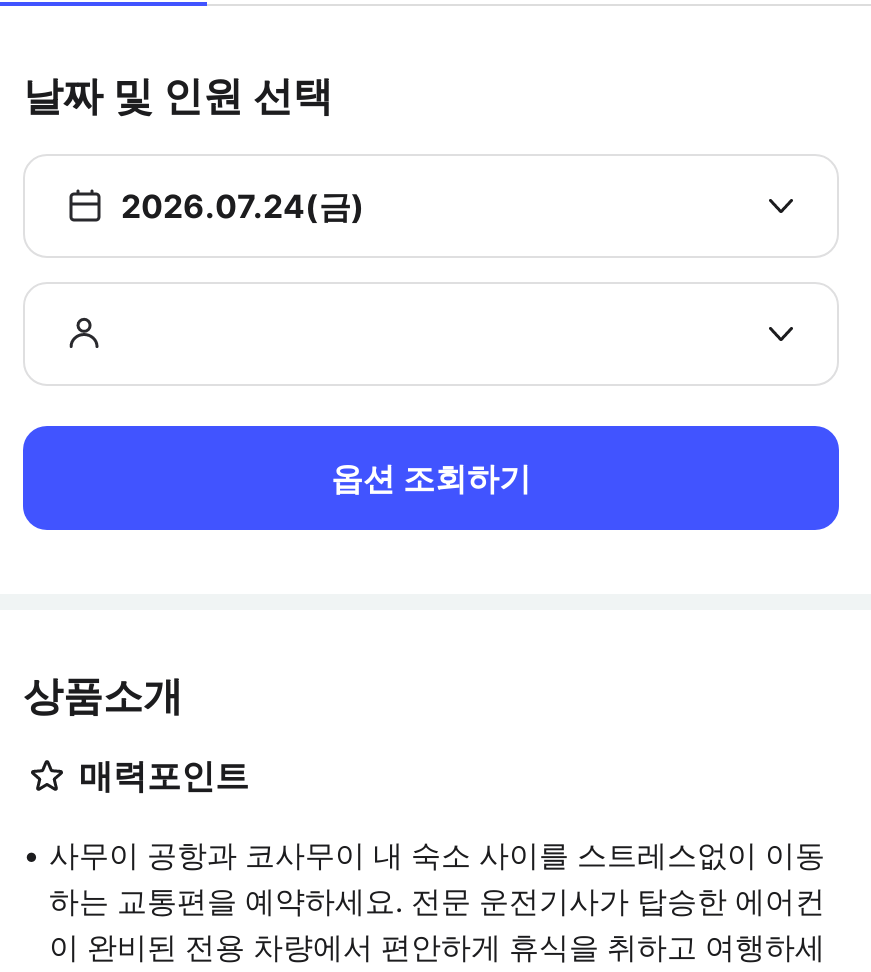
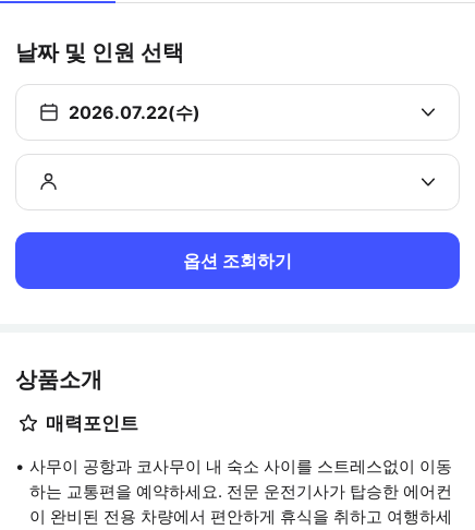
- 2026.07.24(금)
+ 2026.07.22(수)
